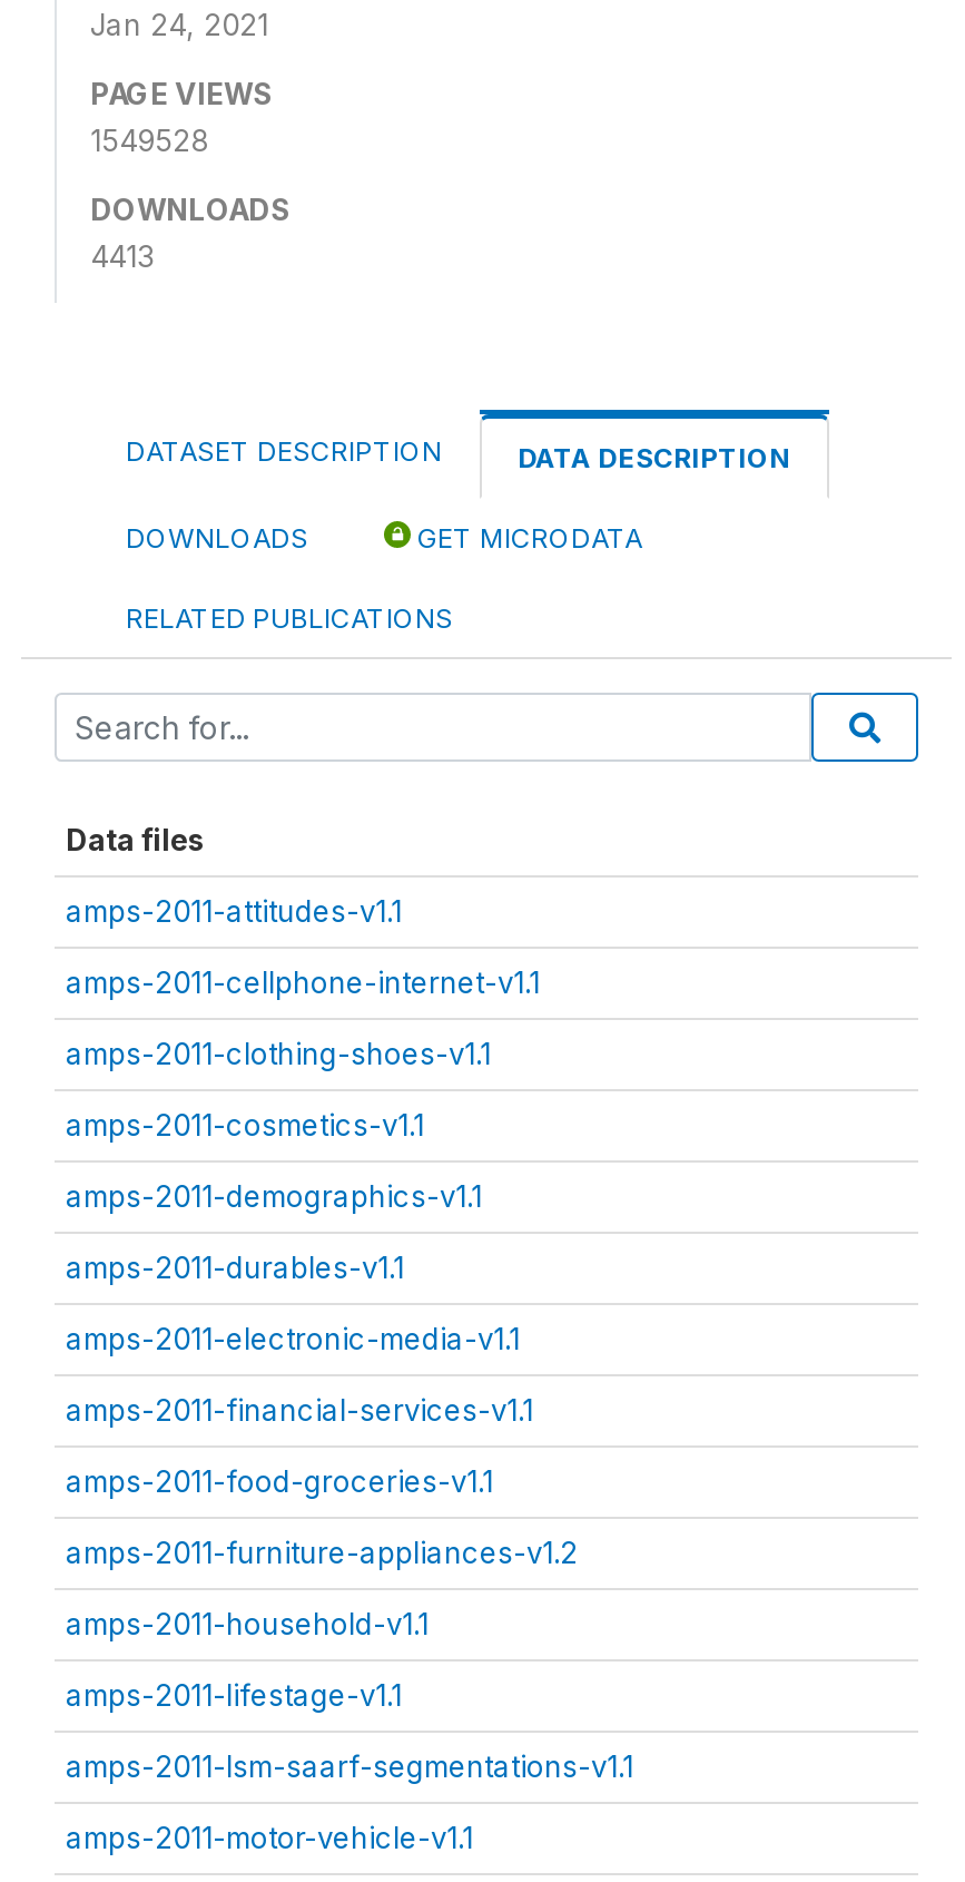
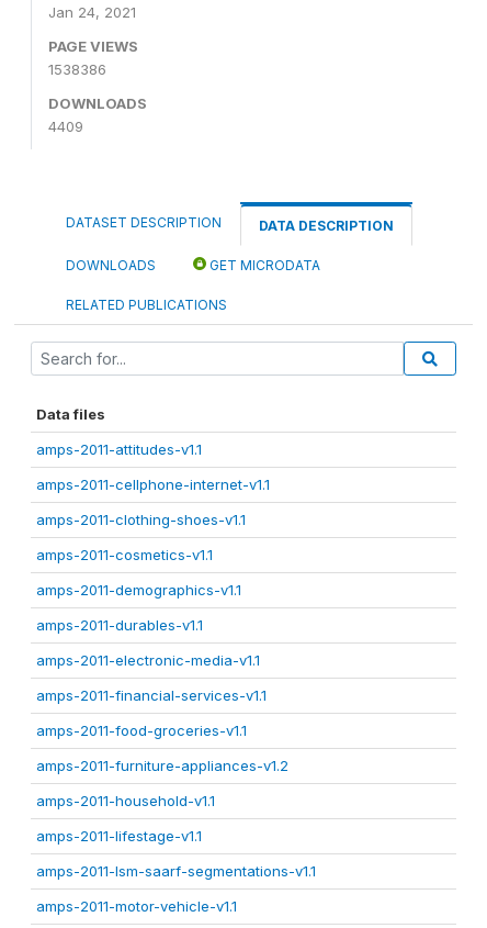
- 1549528
+ 1538386

- 4413
+ 4409
